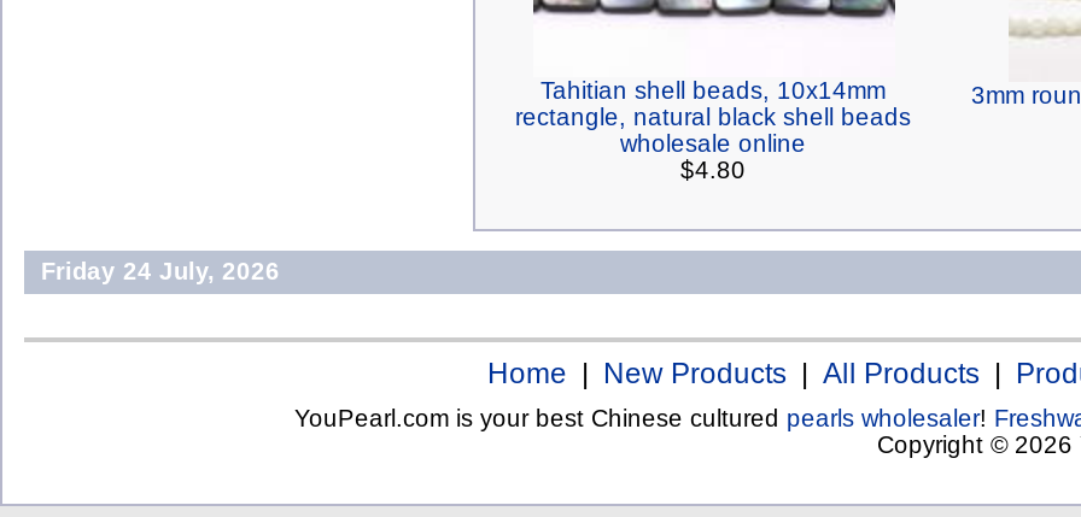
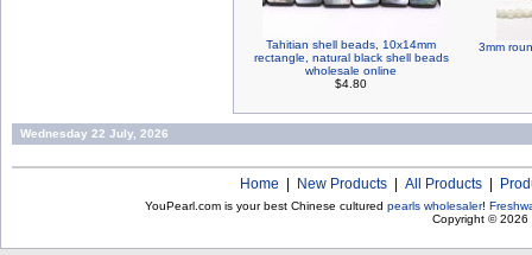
- Friday 24 July, 2026
+ Wednesday 22 July, 2026
